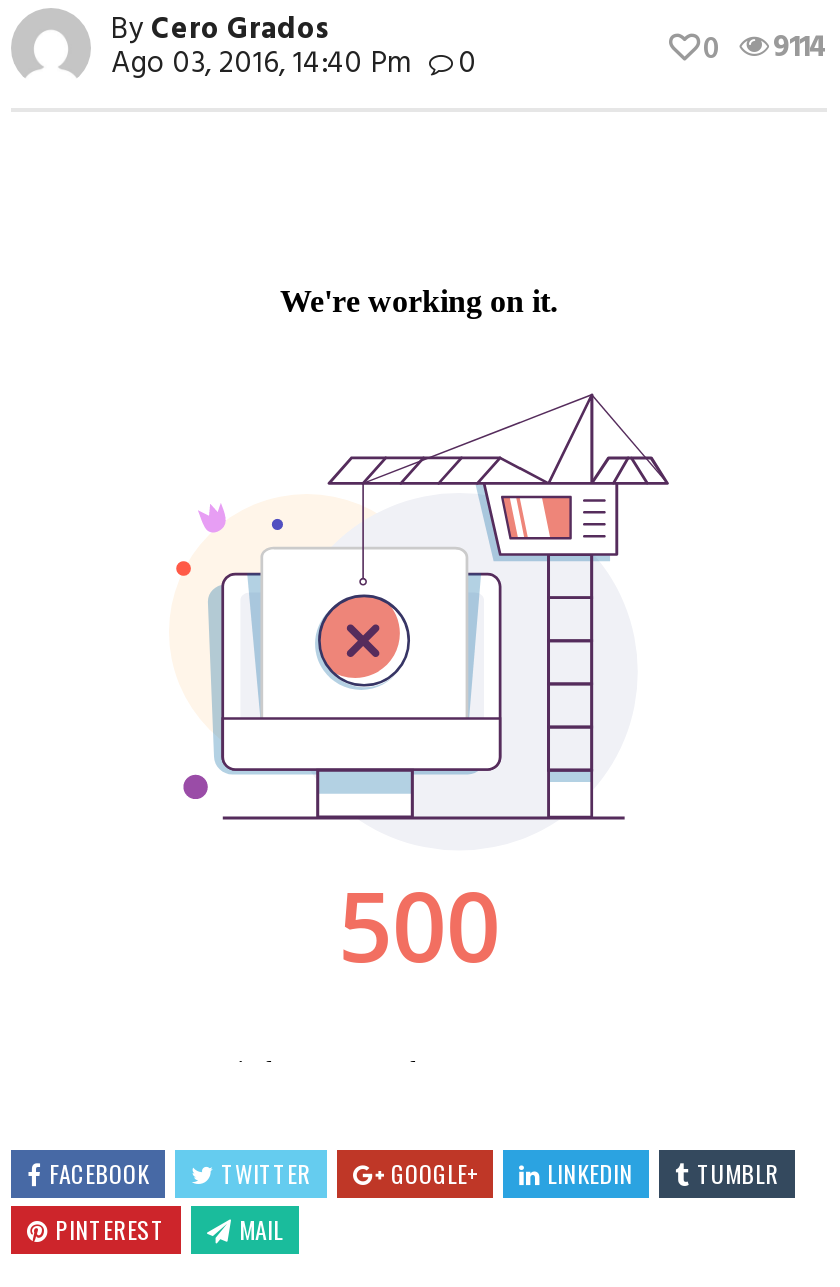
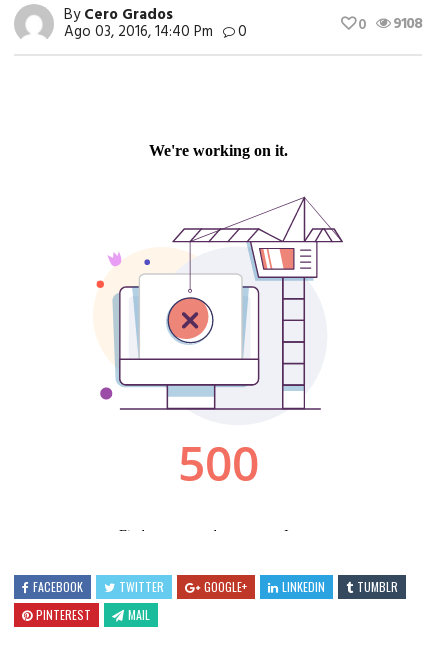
- 0 9114
+ 0 9108
